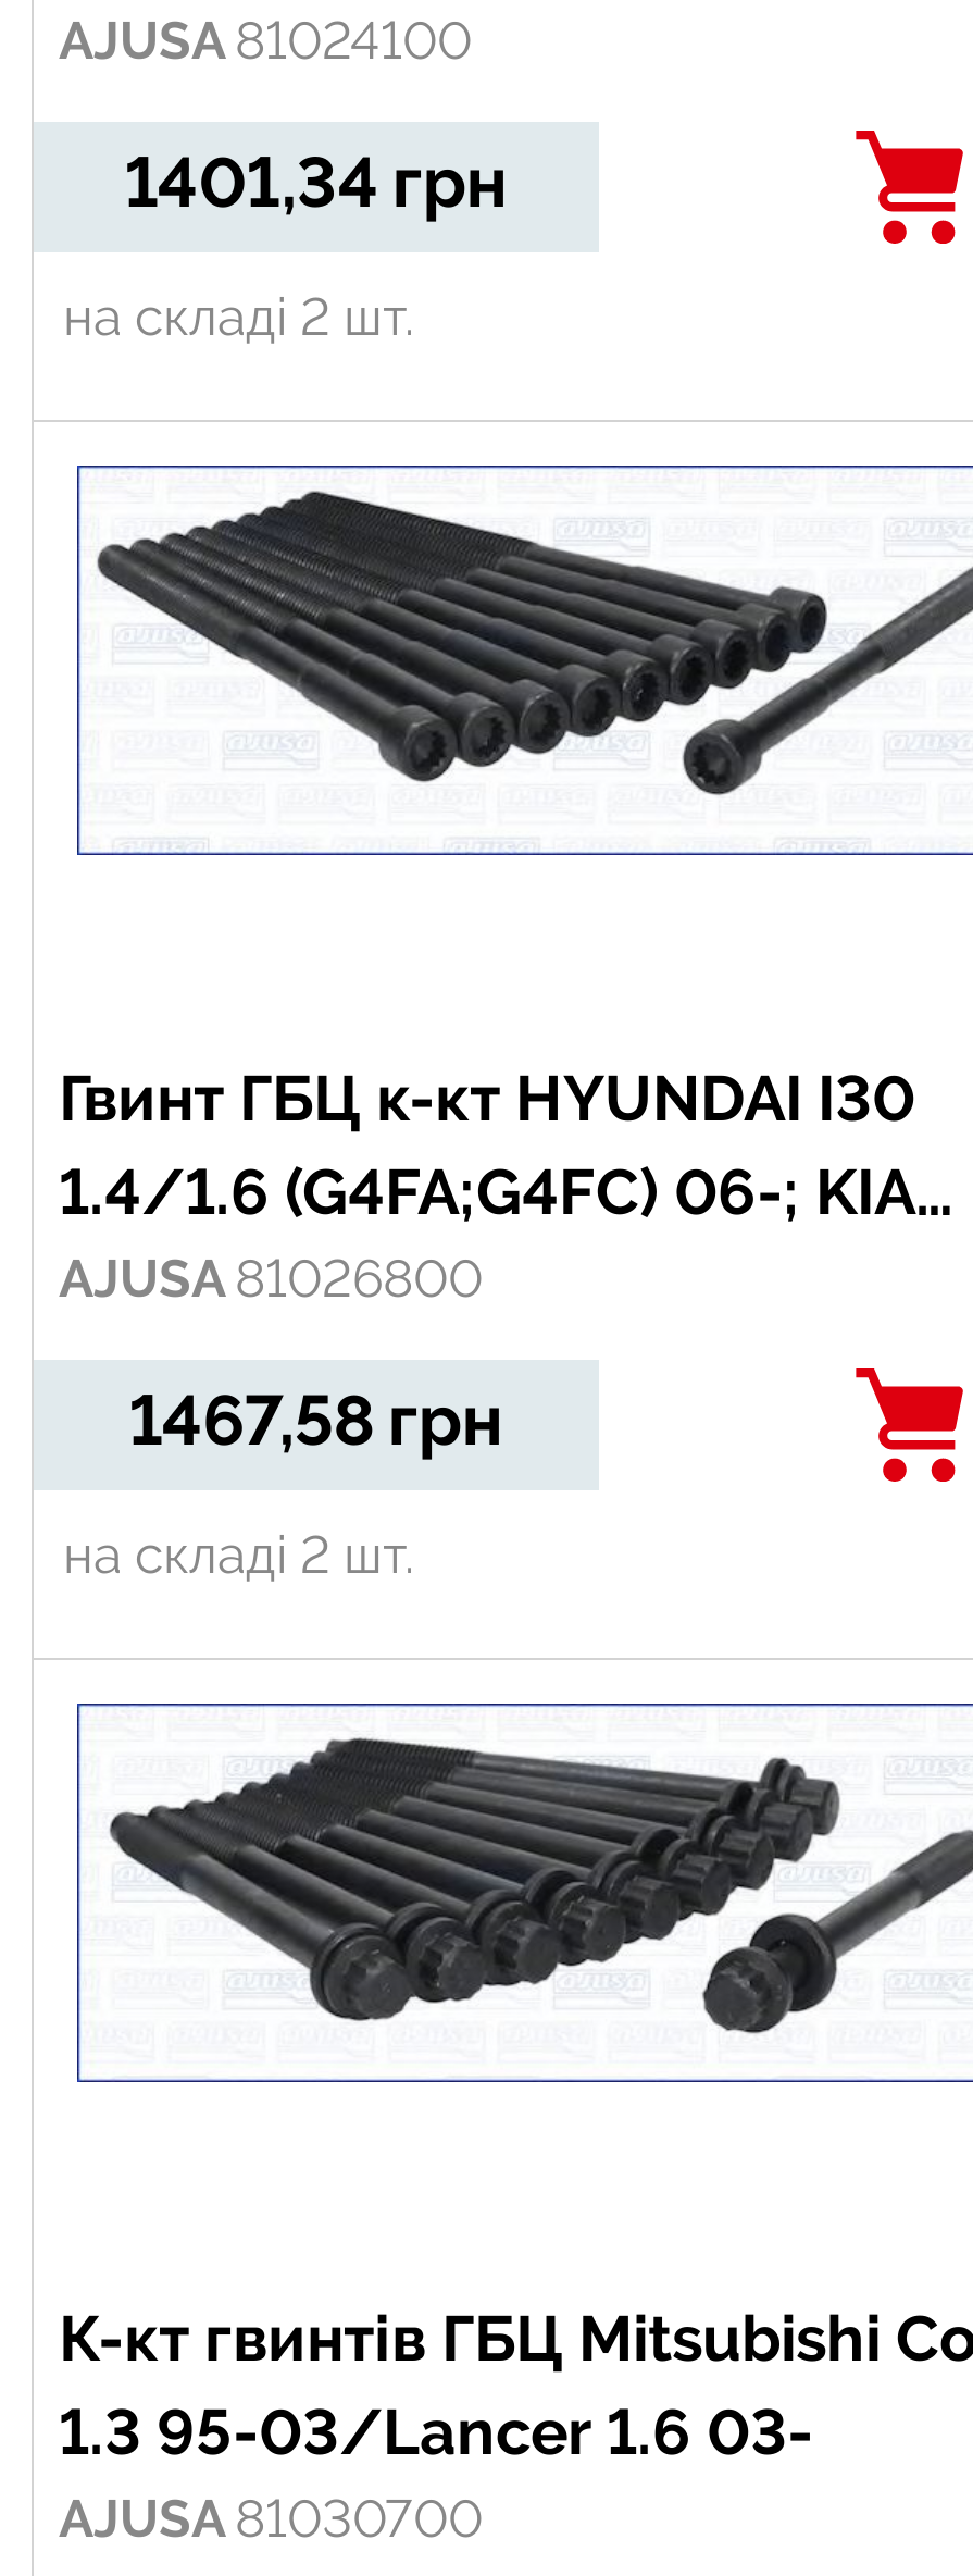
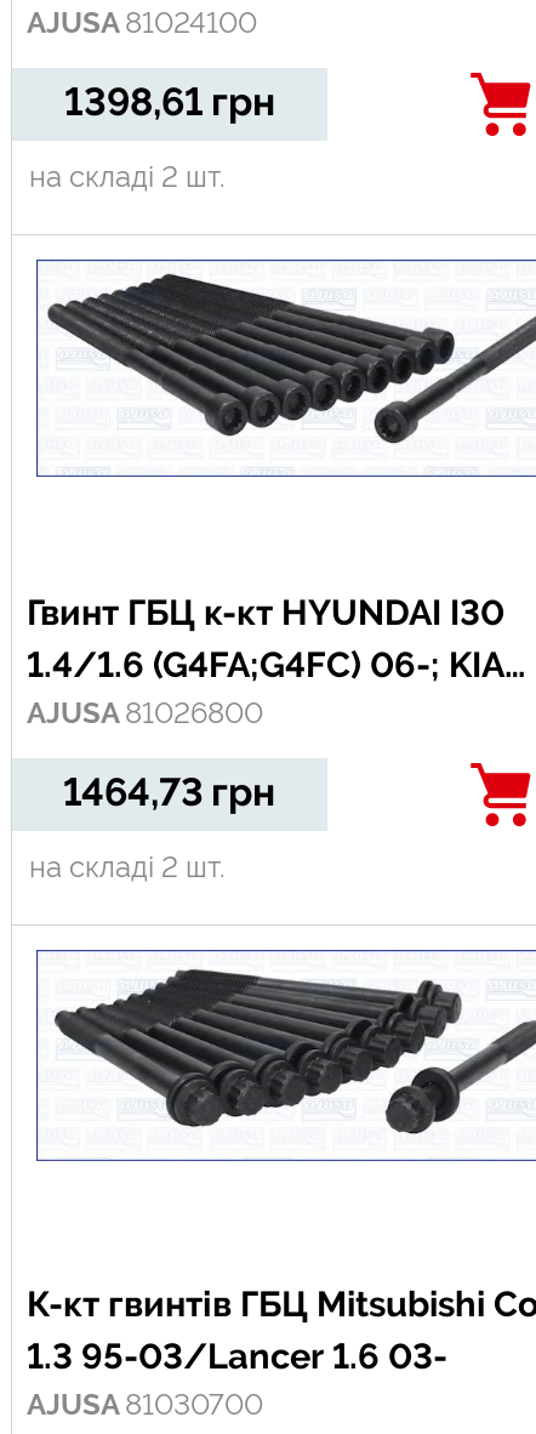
- 1401,34 грн
+ 1398,61 грн

- 1467,58 грн
+ 1464,73 грн
